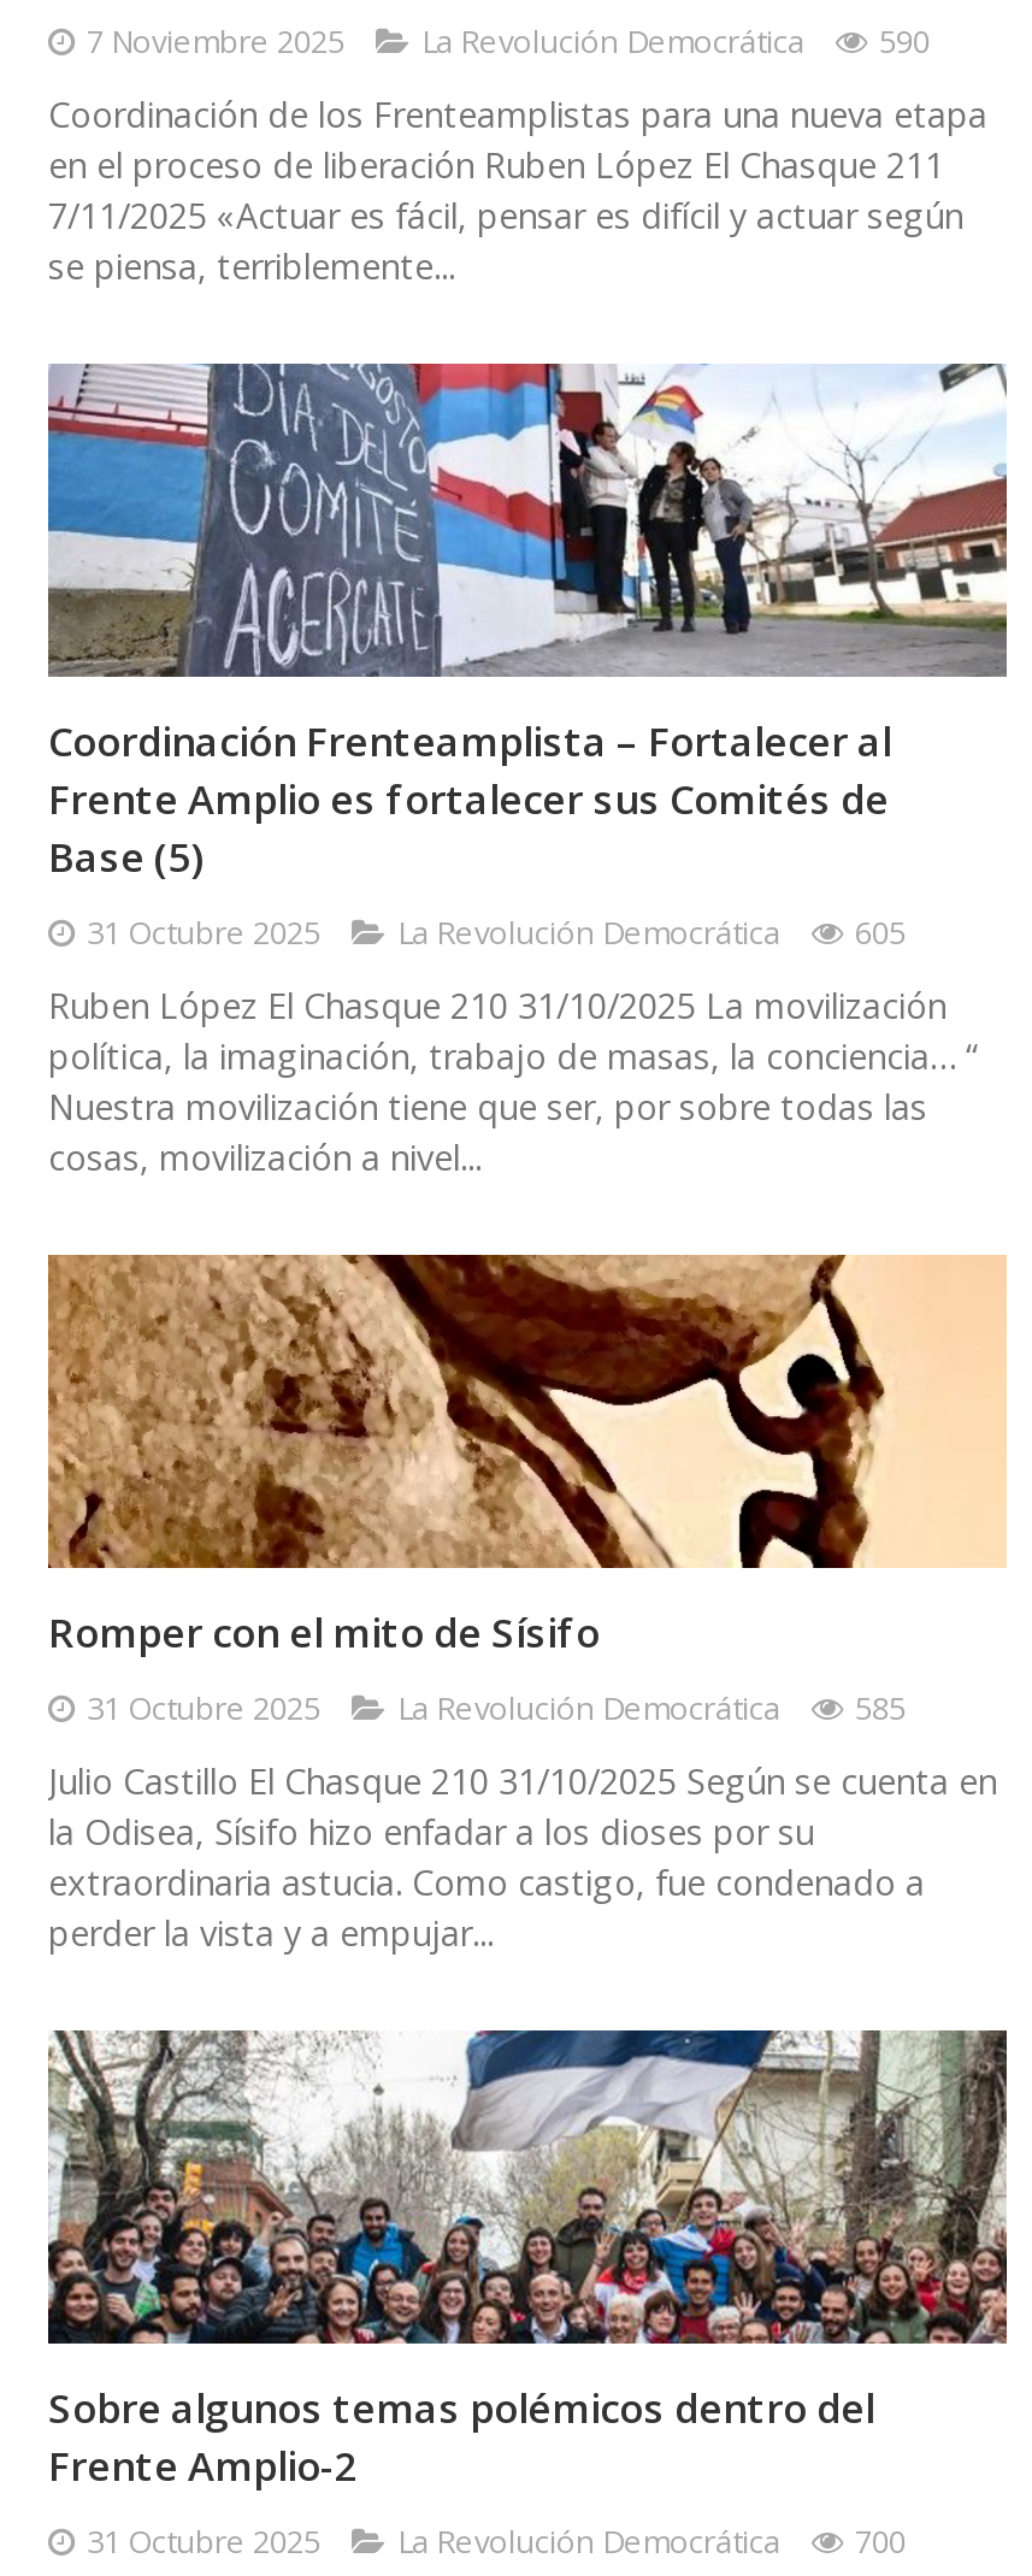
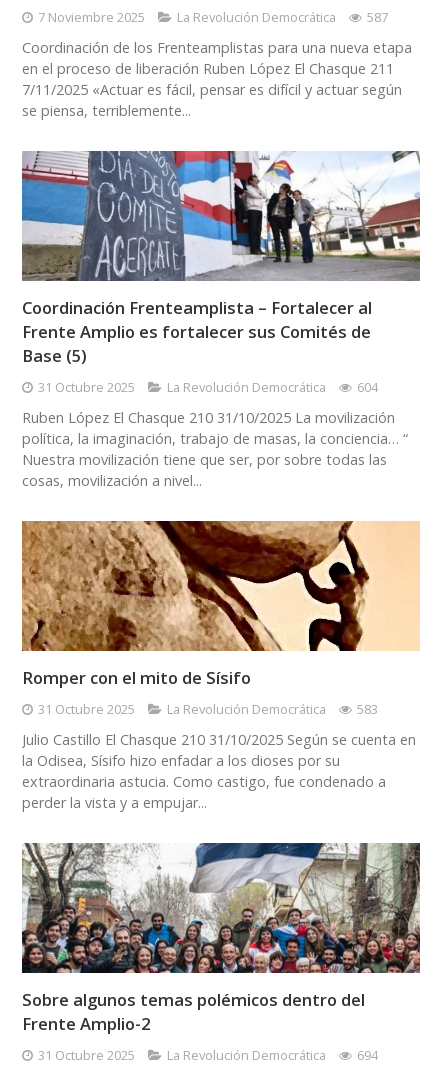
- 7 Noviembre 2025 La Revolución Democrática 590
+ 7 Noviembre 2025 La Revolución Democrática 587

- 31 Octubre 2025 La Revolución Democrática 605
+ 31 Octubre 2025 La Revolución Democrática 604

- 31 Octubre 2025 La Revolución Democrática 585
+ 31 Octubre 2025 La Revolución Democrática 583

- 31 Octubre 2025 La Revolución Democrática 700
+ 31 Octubre 2025 La Revolución Democrática 694
